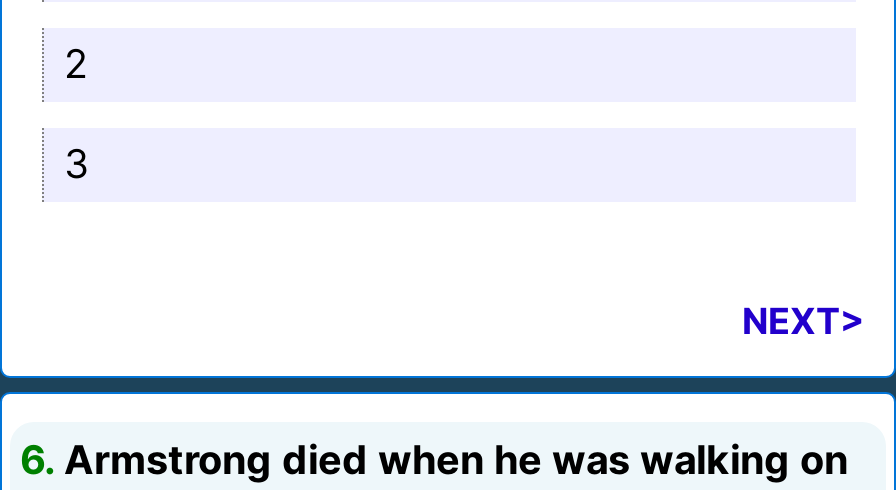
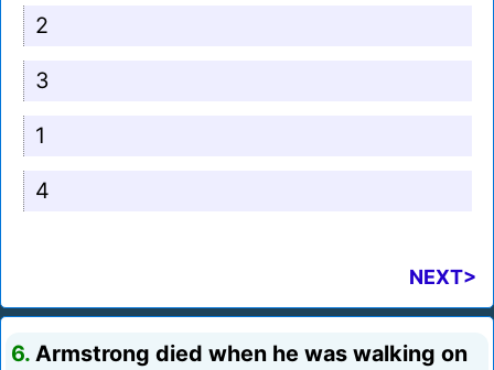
+ 1
+ 4
